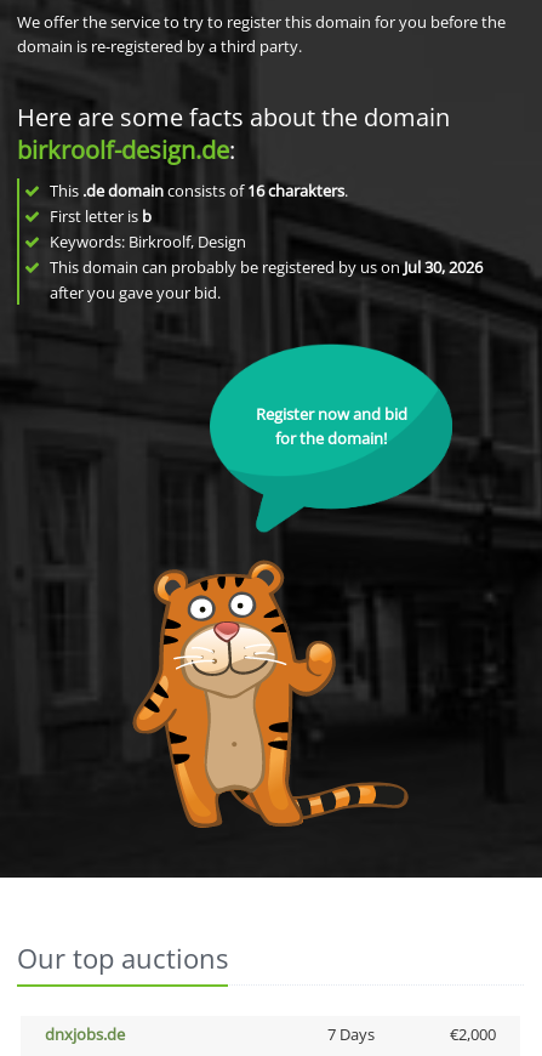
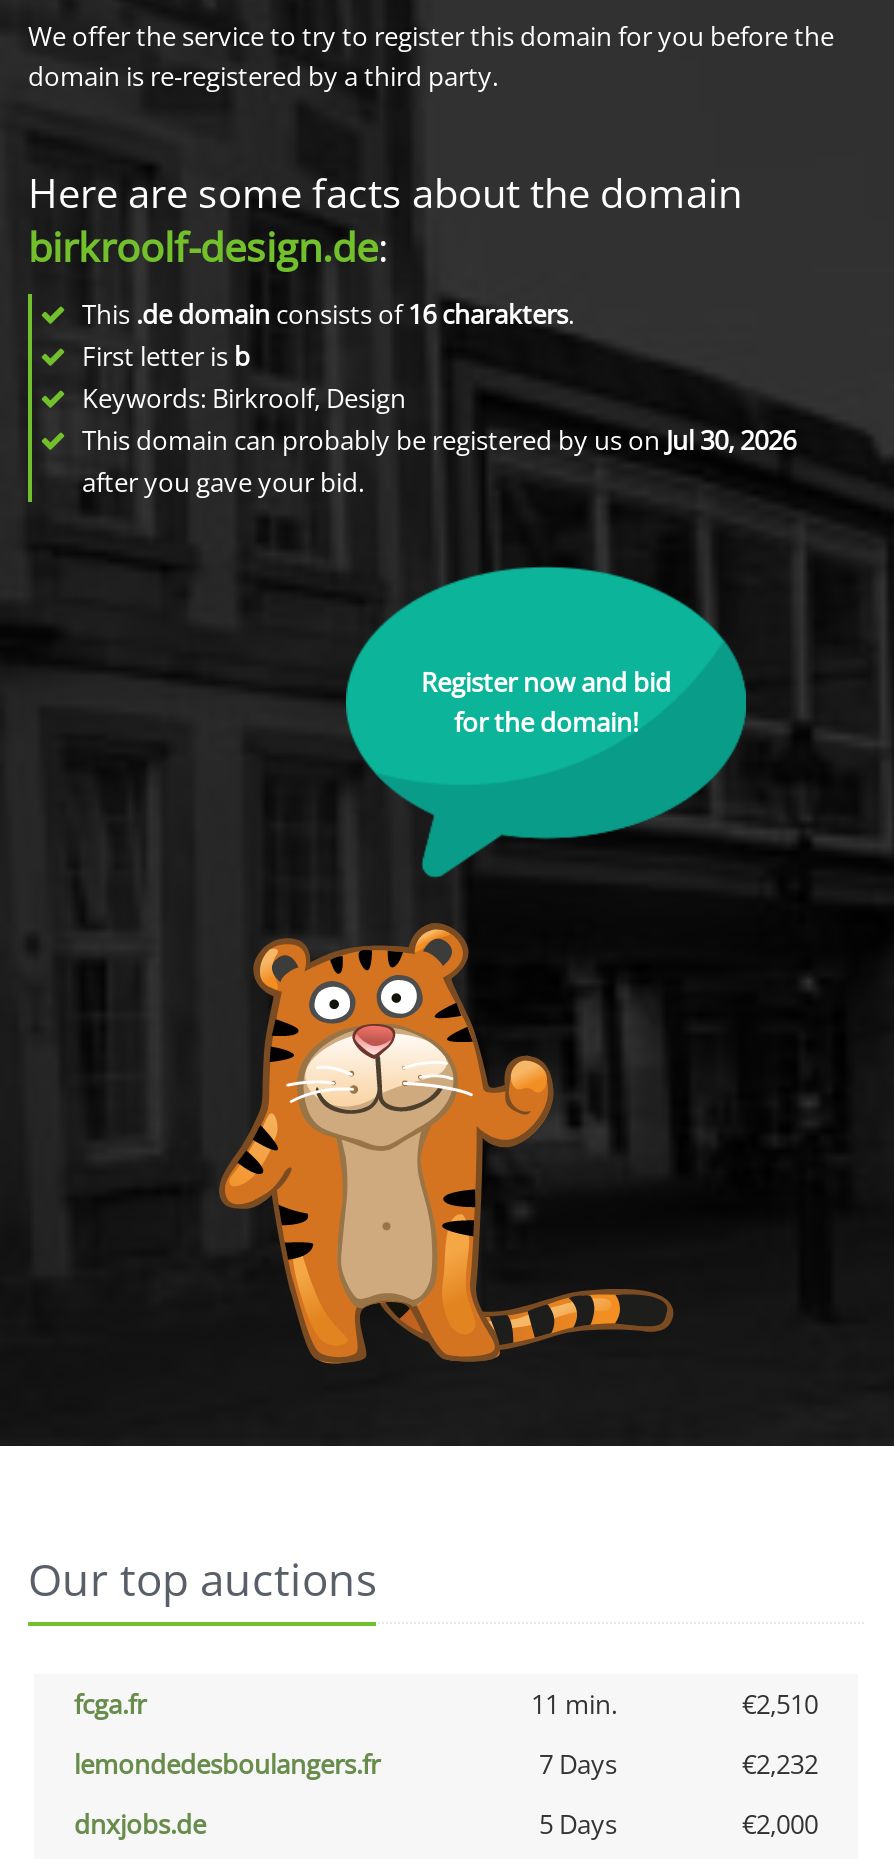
+ fcga.fr
+ 11 min.
+ €2,510
+ lemondedesboulangers.fr
+ 7 Days
+ €2,232

- 7 Days
+ 5 Days
